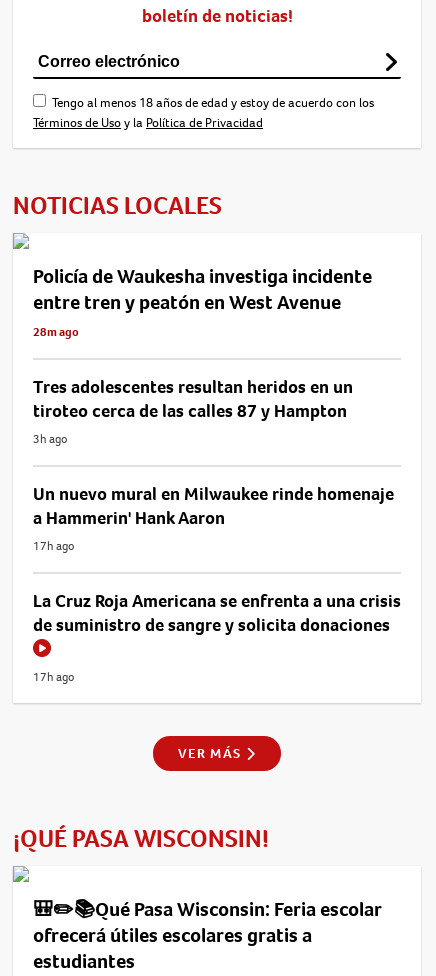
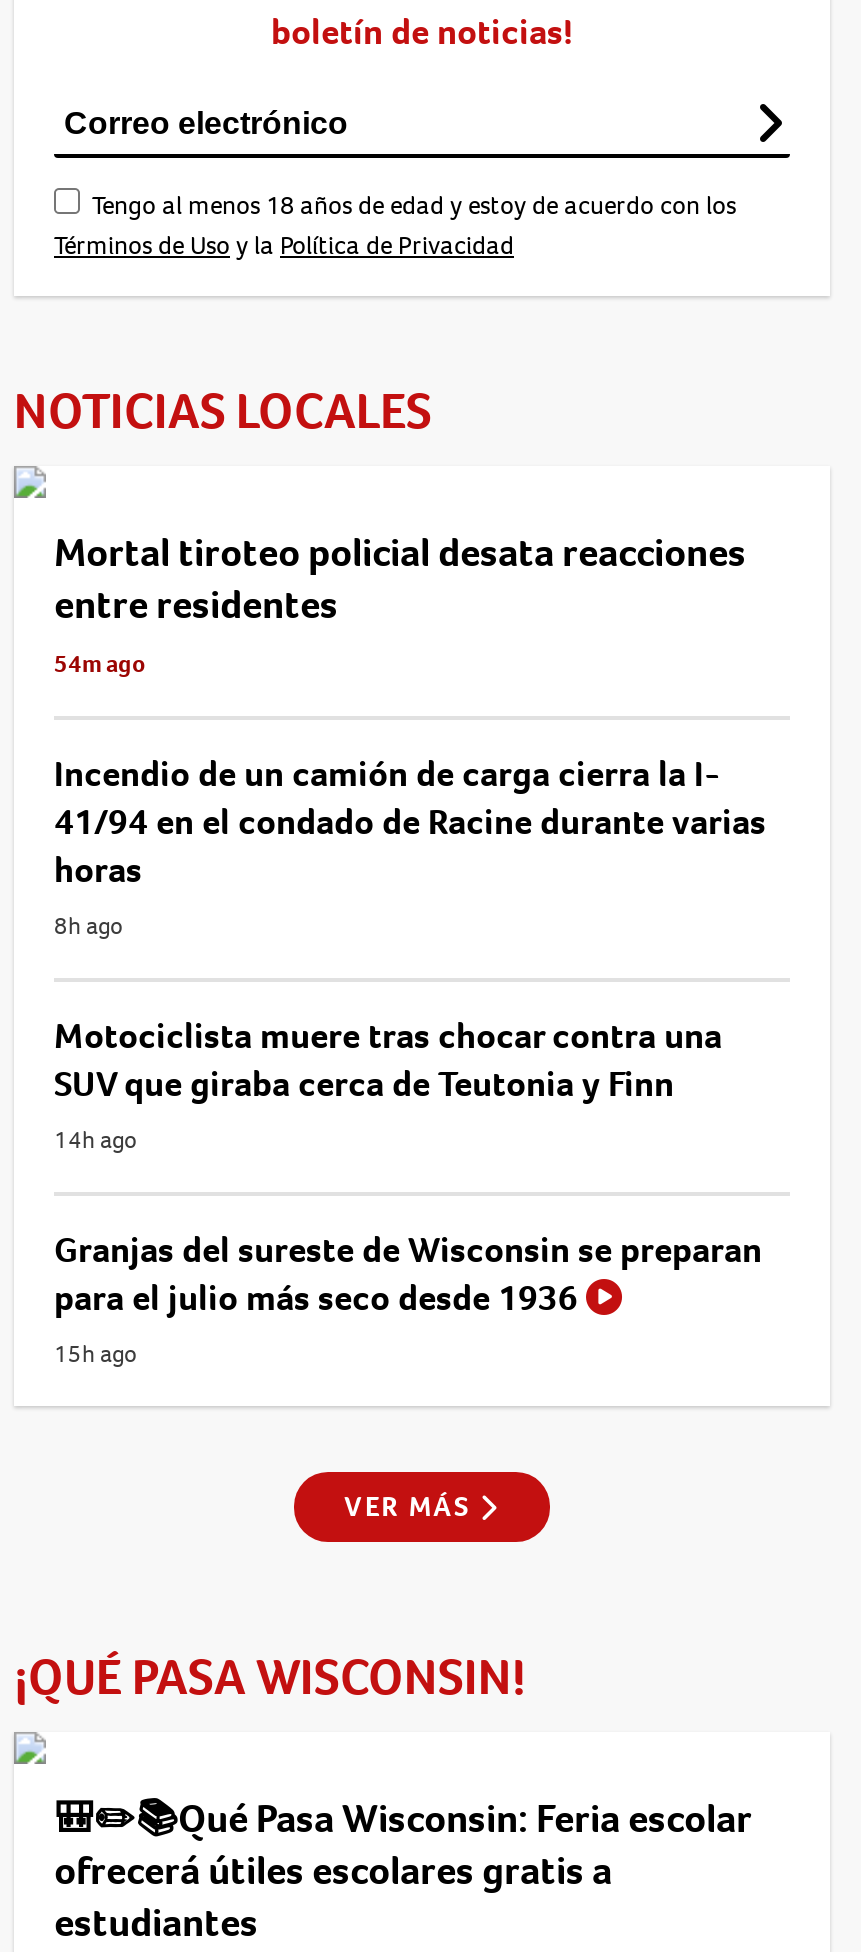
- Policía de Waukesha investiga incidente
- entre tren y peatón en West Avenue
- 28m ago
- Tres adolescentes resultan heridos en un
- tiroteo cerca de las calles 87 y Hampton
- 3h ago
- Un nuevo mural en Milwaukee rinde homenaje
- a Hammerin' Hank Aaron
- 17h ago
- La Cruz Roja Americana se enfrenta a una crisis
- de suministro de sangre y solicita donaciones
- 17h ago
+ Mortal tiroteo policial desata reacciones
+ entre residentes
+ 54m ago
+ Incendio de un camión de carga cierra la I-
+ 41/94 en el condado de Racine durante varias
+ horas
+ 8h ago
+ Motociclista muere tras chocar contra una
+ SUV que giraba cerca de Teutonia y Finn
+ 14h ago
+ Granjas del sureste de Wisconsin se preparan
+ para el julio más seco desde 1936
+ 15h ago
